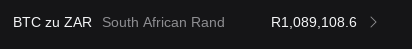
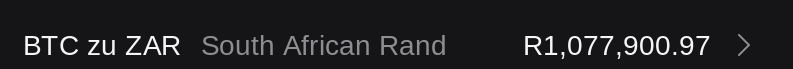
- R1,089,108.6
+ R1,077,900.97
